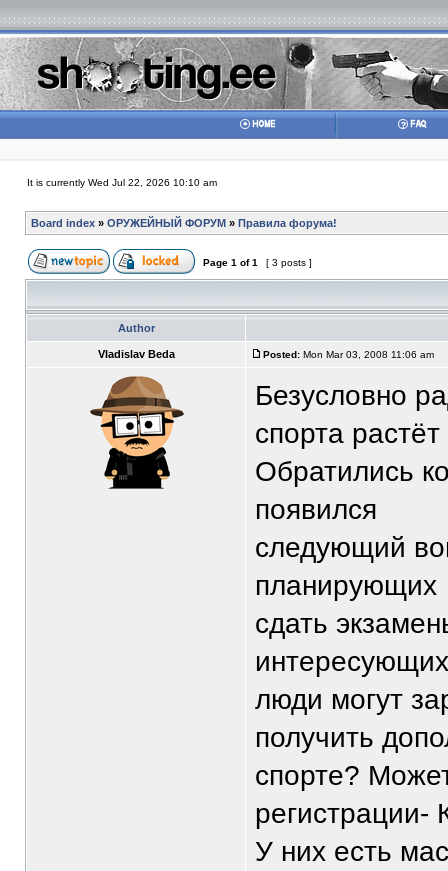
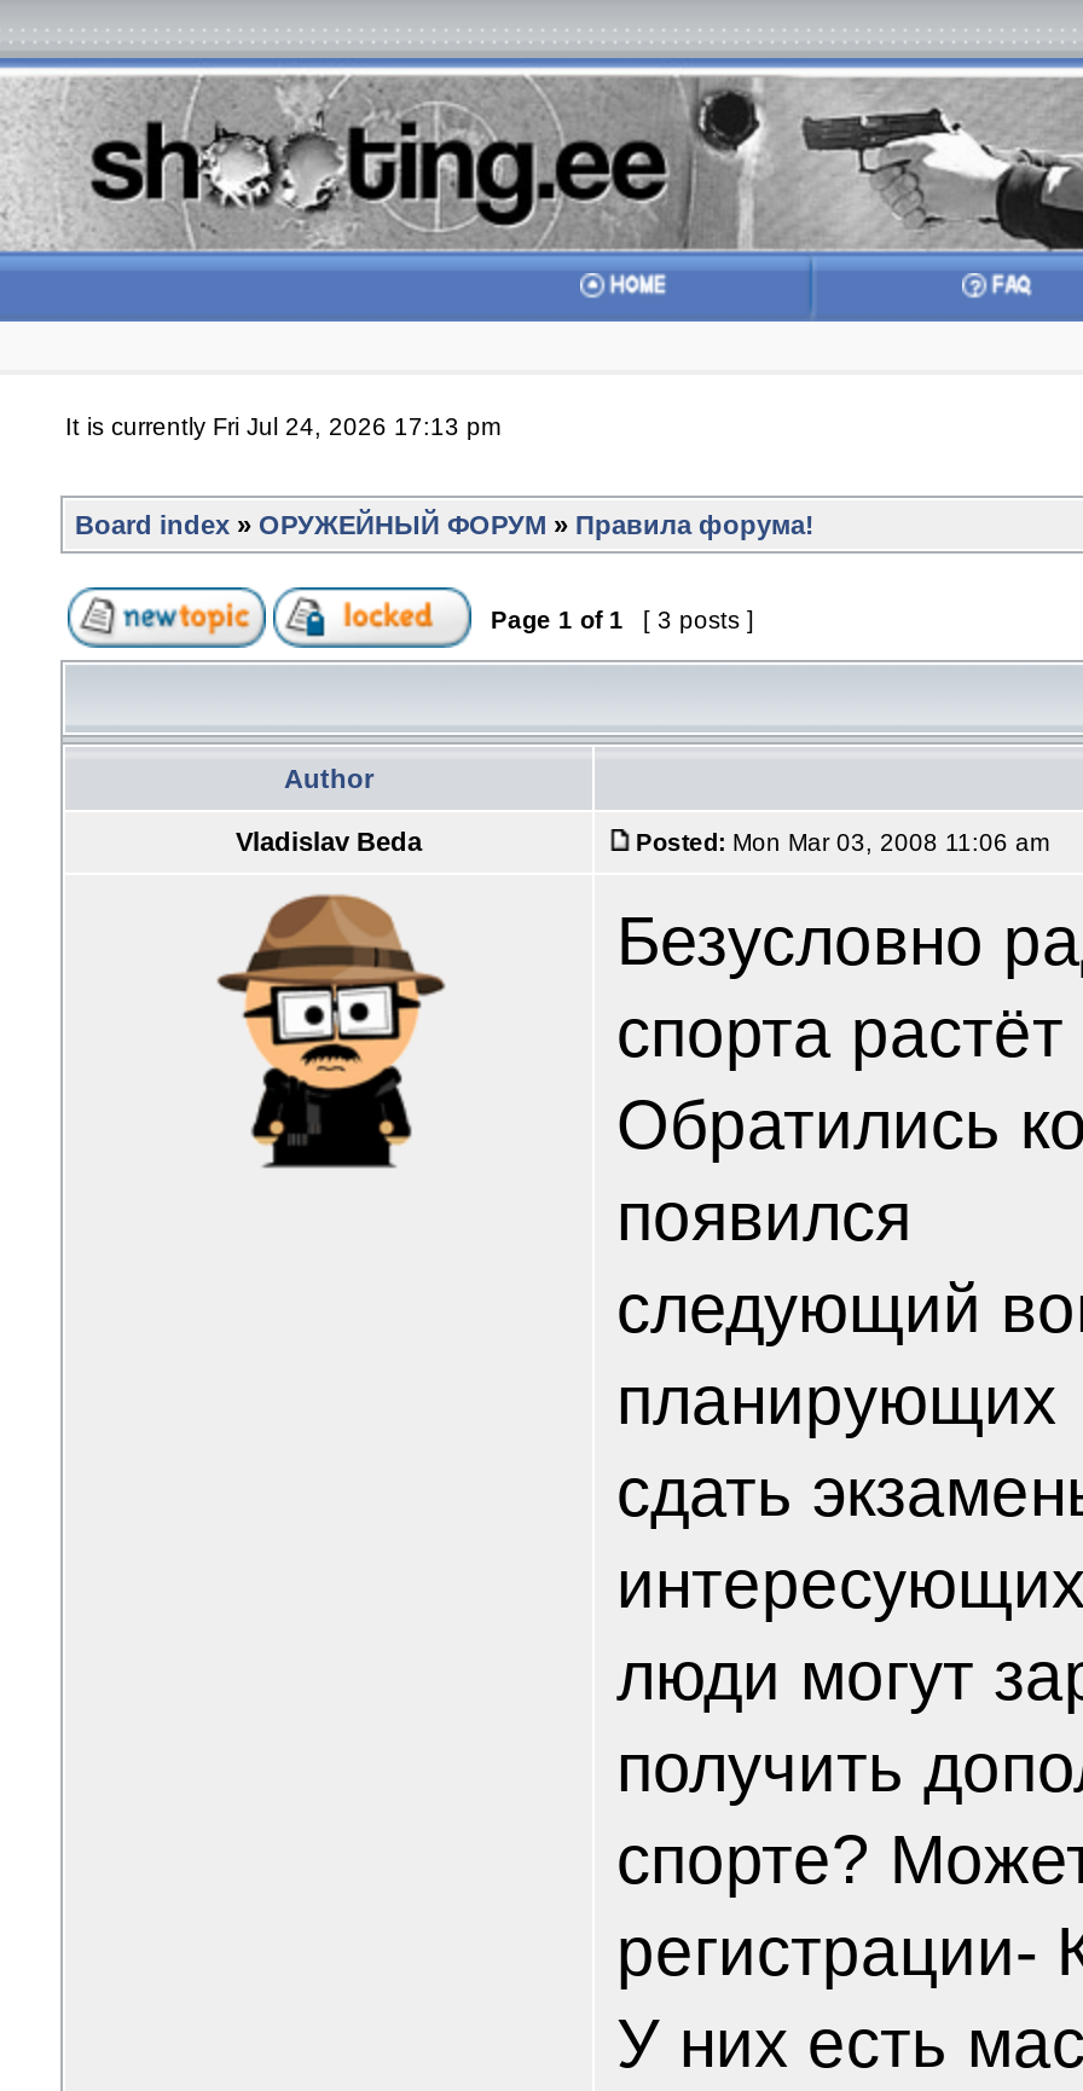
- It is currently Wed Jul 22, 2026 10:10 am
+ It is currently Fri Jul 24, 2026 17:13 pm
